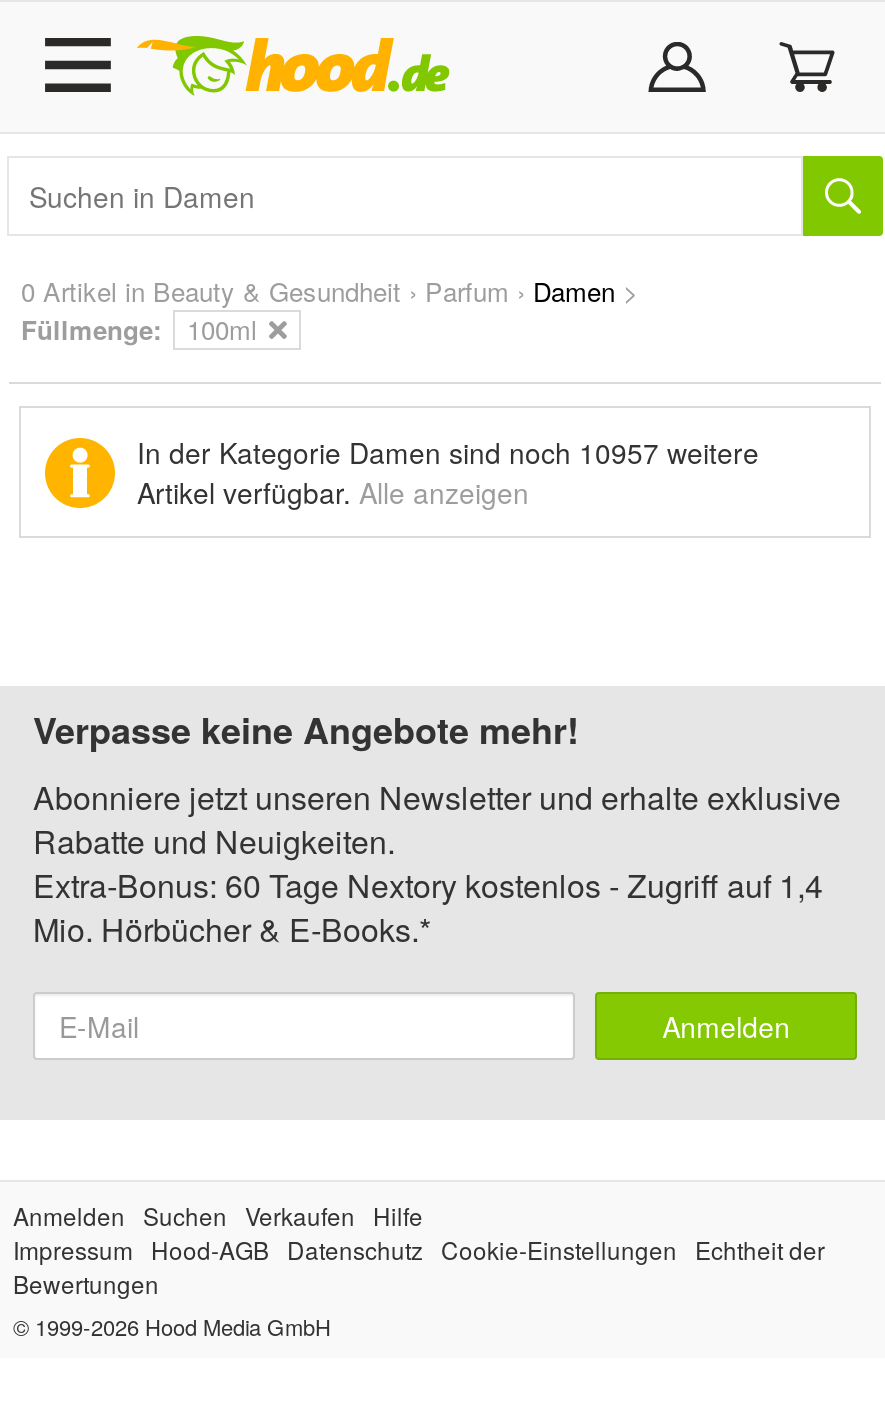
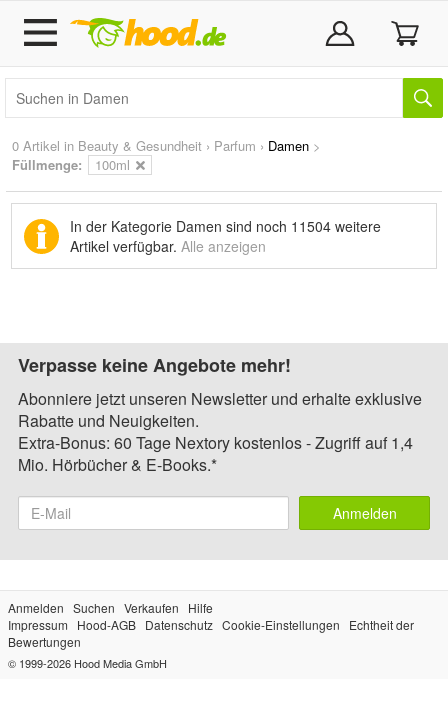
- In der Kategorie Damen sind noch 10957 weitere
+ In der Kategorie Damen sind noch 11504 weitere
